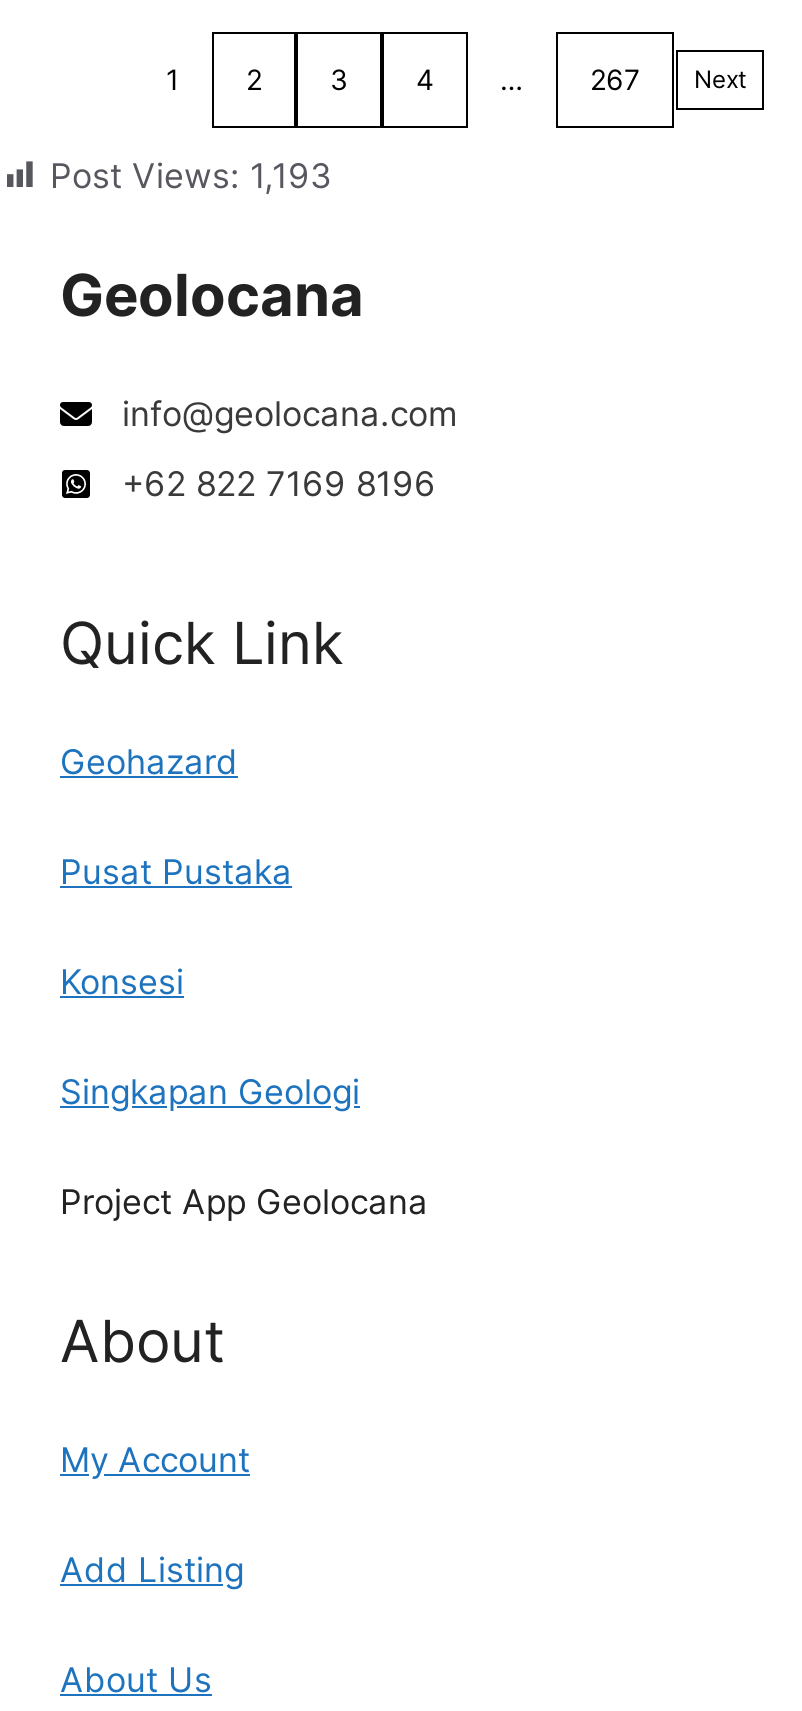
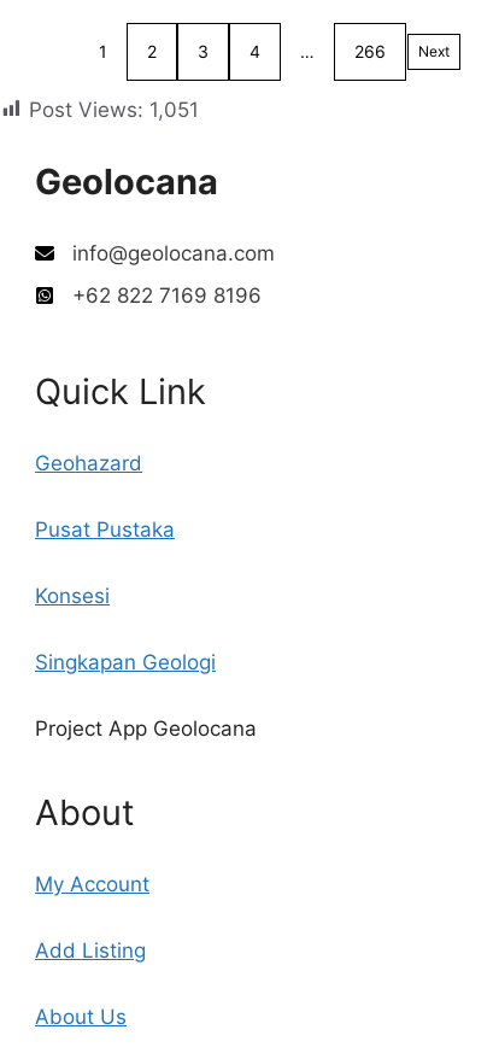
- 267
+ 266

- Post Views: 1,193
+ Post Views: 1,051
